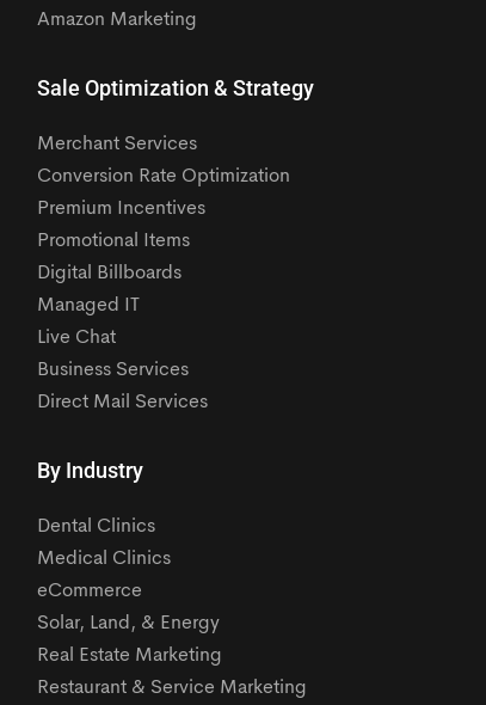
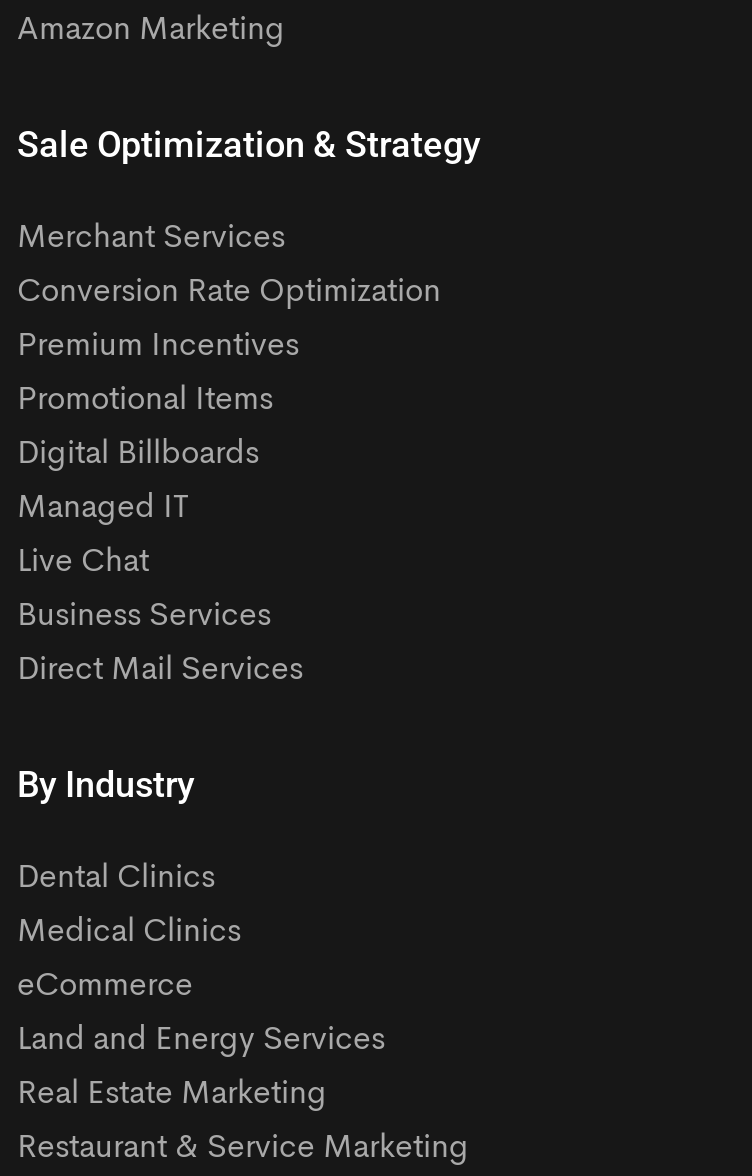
- Solar, Land, & Energy
+ Land and Energy Services
